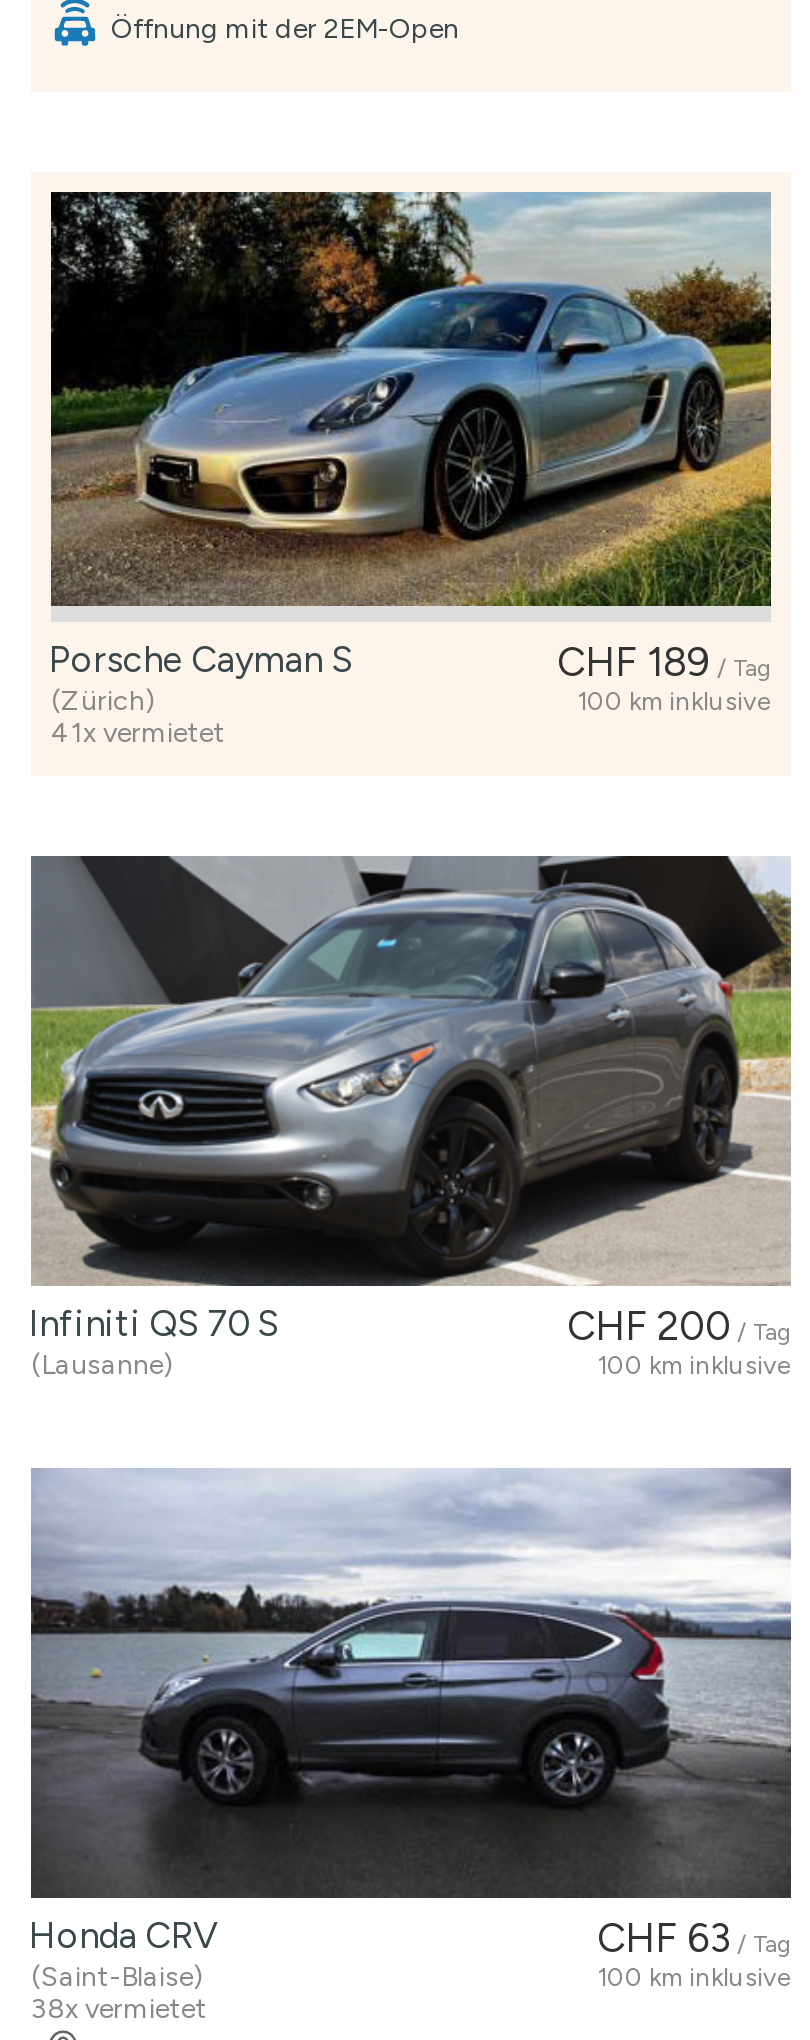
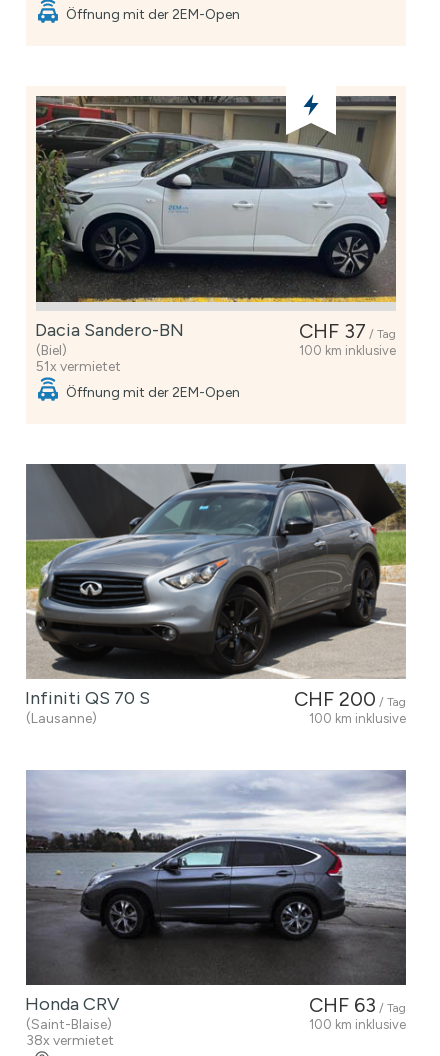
- [image]
- CHF 189 / Tag
- Porsche Cayman S
- (Zürich)
- 41x vermietet
+ [image]
+ CHF 37 / Tag
+ Dacia Sandero-BN
+ (Biel)
+ 51x vermietet

+ Öffnung mit der 2EM-Open
